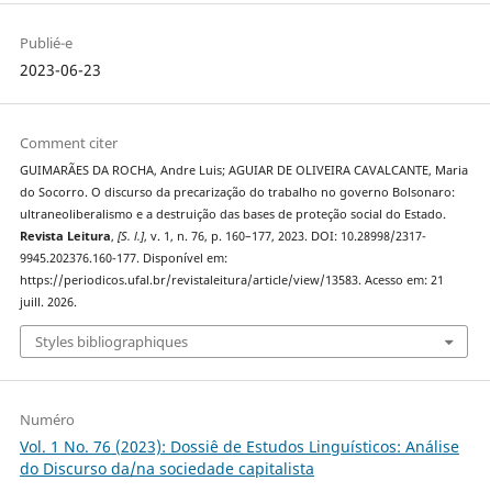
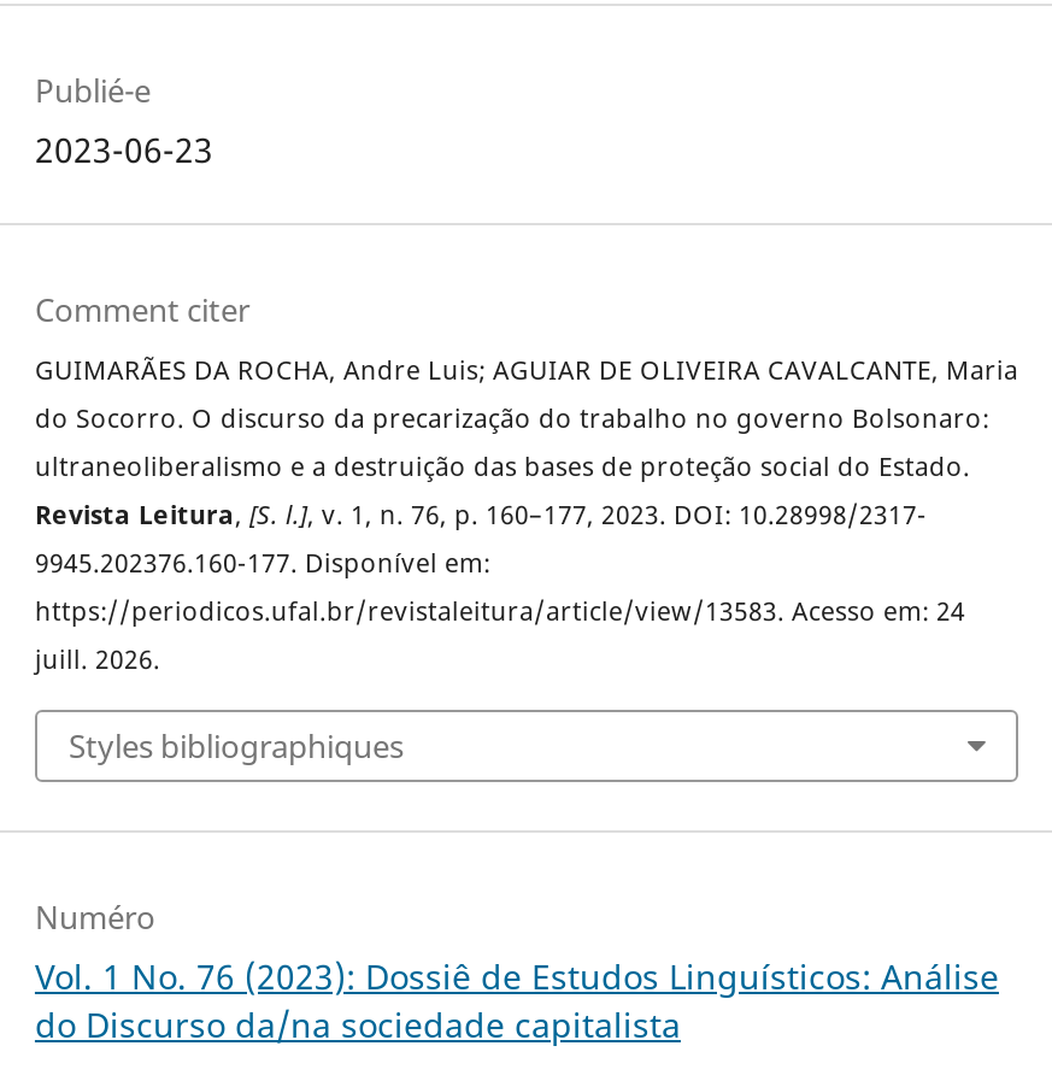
- https://periodicos.ufal.br/revistaleitura/article/view/13583. Acesso em: 21
+ https://periodicos.ufal.br/revistaleitura/article/view/13583. Acesso em: 24
